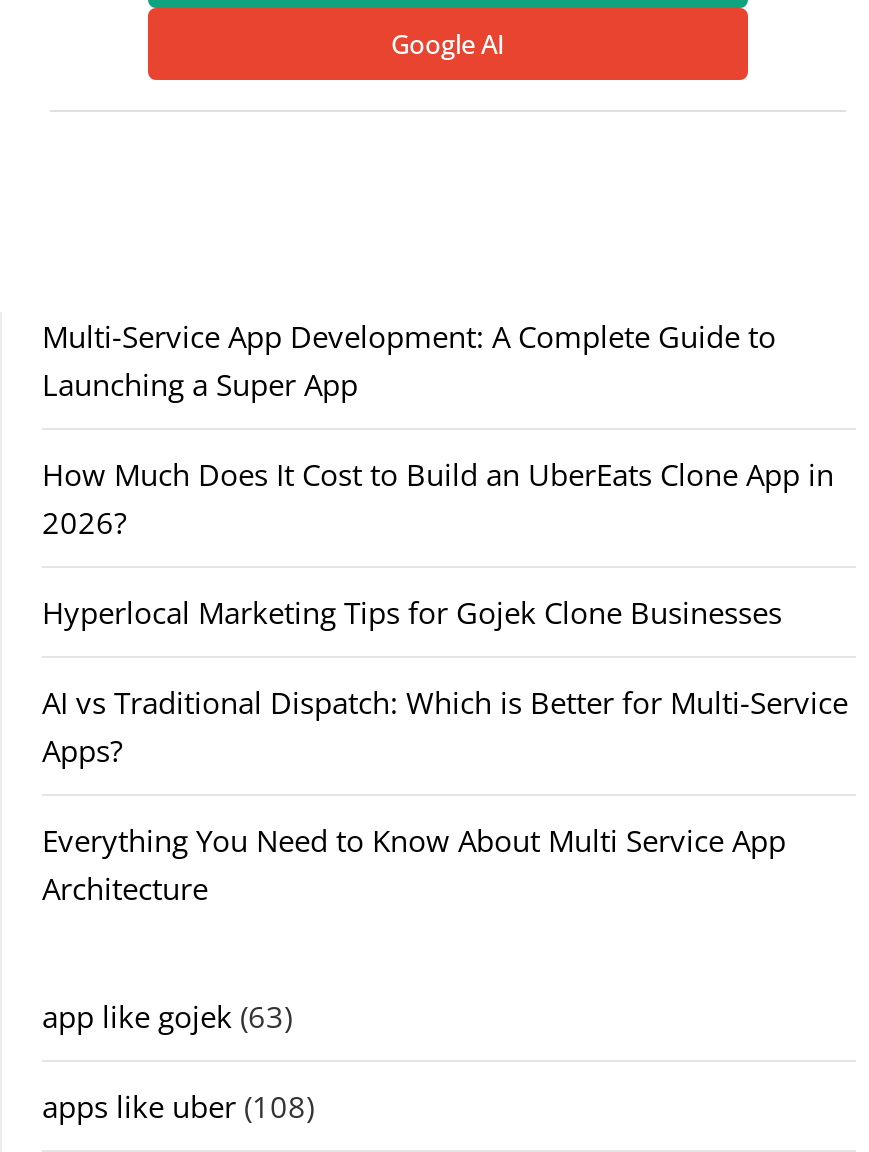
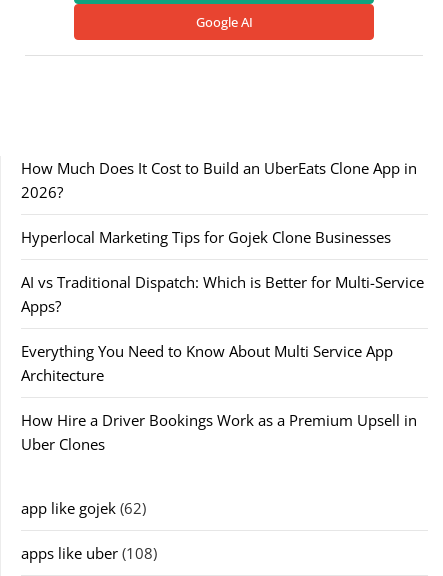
- Multi-Service App Development: A Complete Guide to
- Launching a Super App

moved up: How Much Does It Cost to Build an UberEats Clone App in | 2026? | Hyperlocal Marketing Tips for Gojek Clone Businesses | AI vs Traditional Dispatch: Which is Better for Multi-Service | Apps? | Everything You Need to Know About Multi Service App | Architecture

- app like gojek (63)
+ How Hire a Driver Bookings Work as a Premium Upsell in
+ Uber Clones
+ app like gojek (62)
